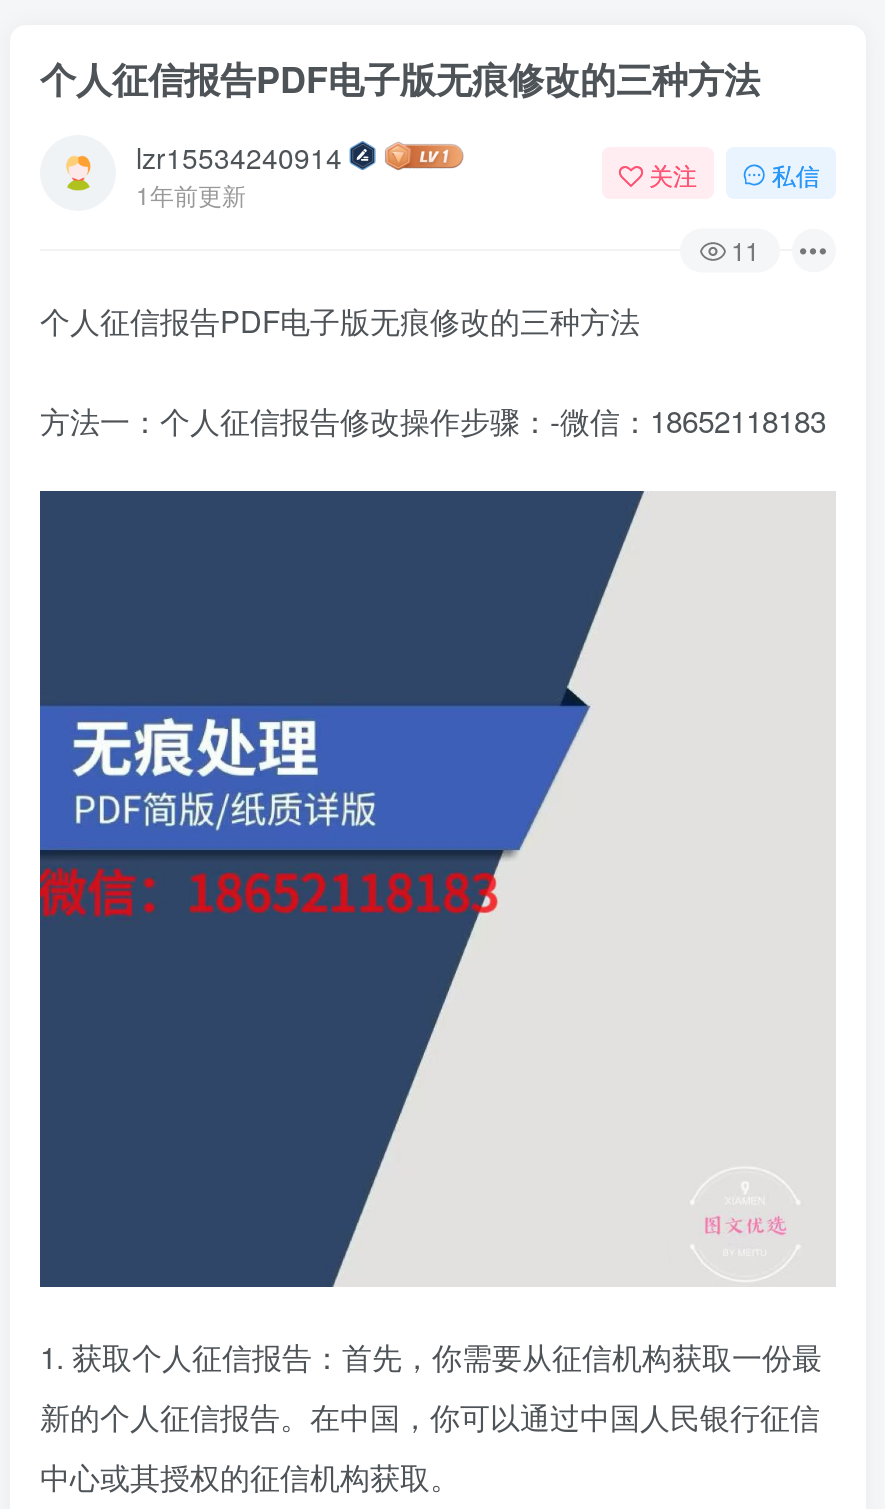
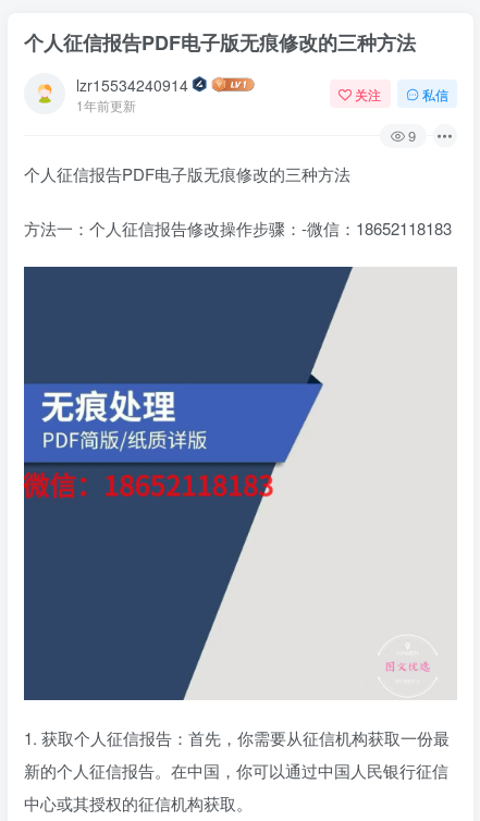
- 11
+ 9
